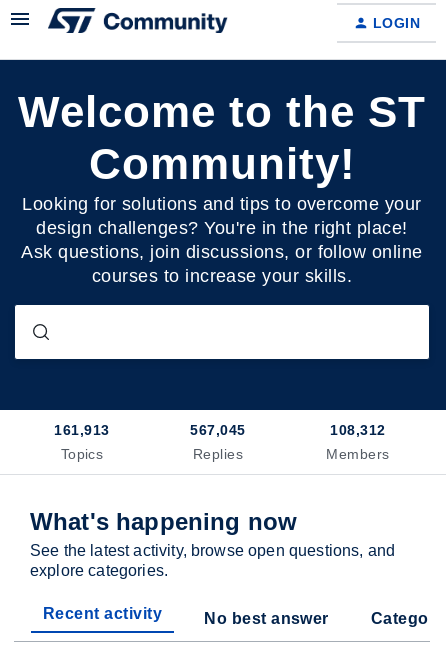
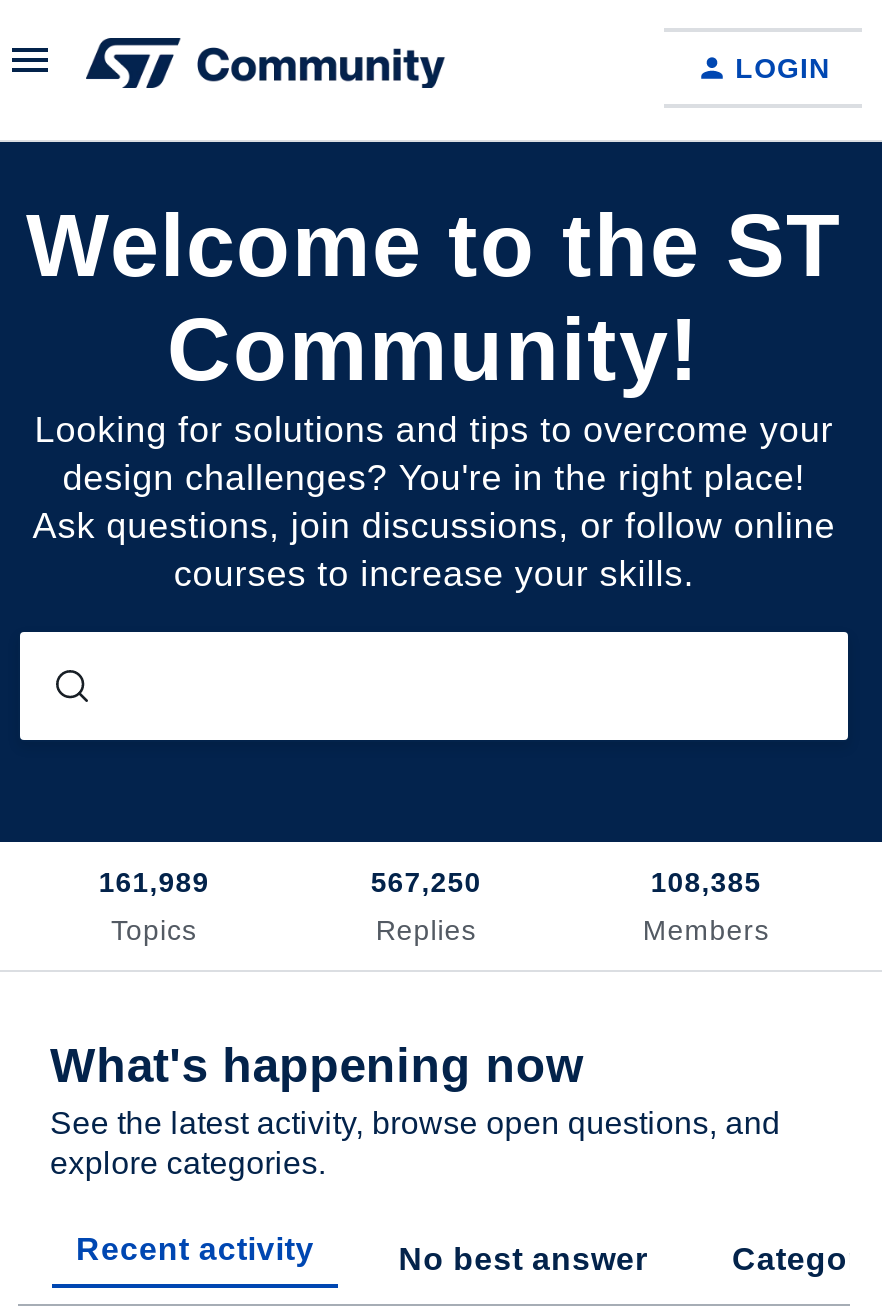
- 161,913
+ 161,989

- 567,045
+ 567,250

- 108,312
+ 108,385
